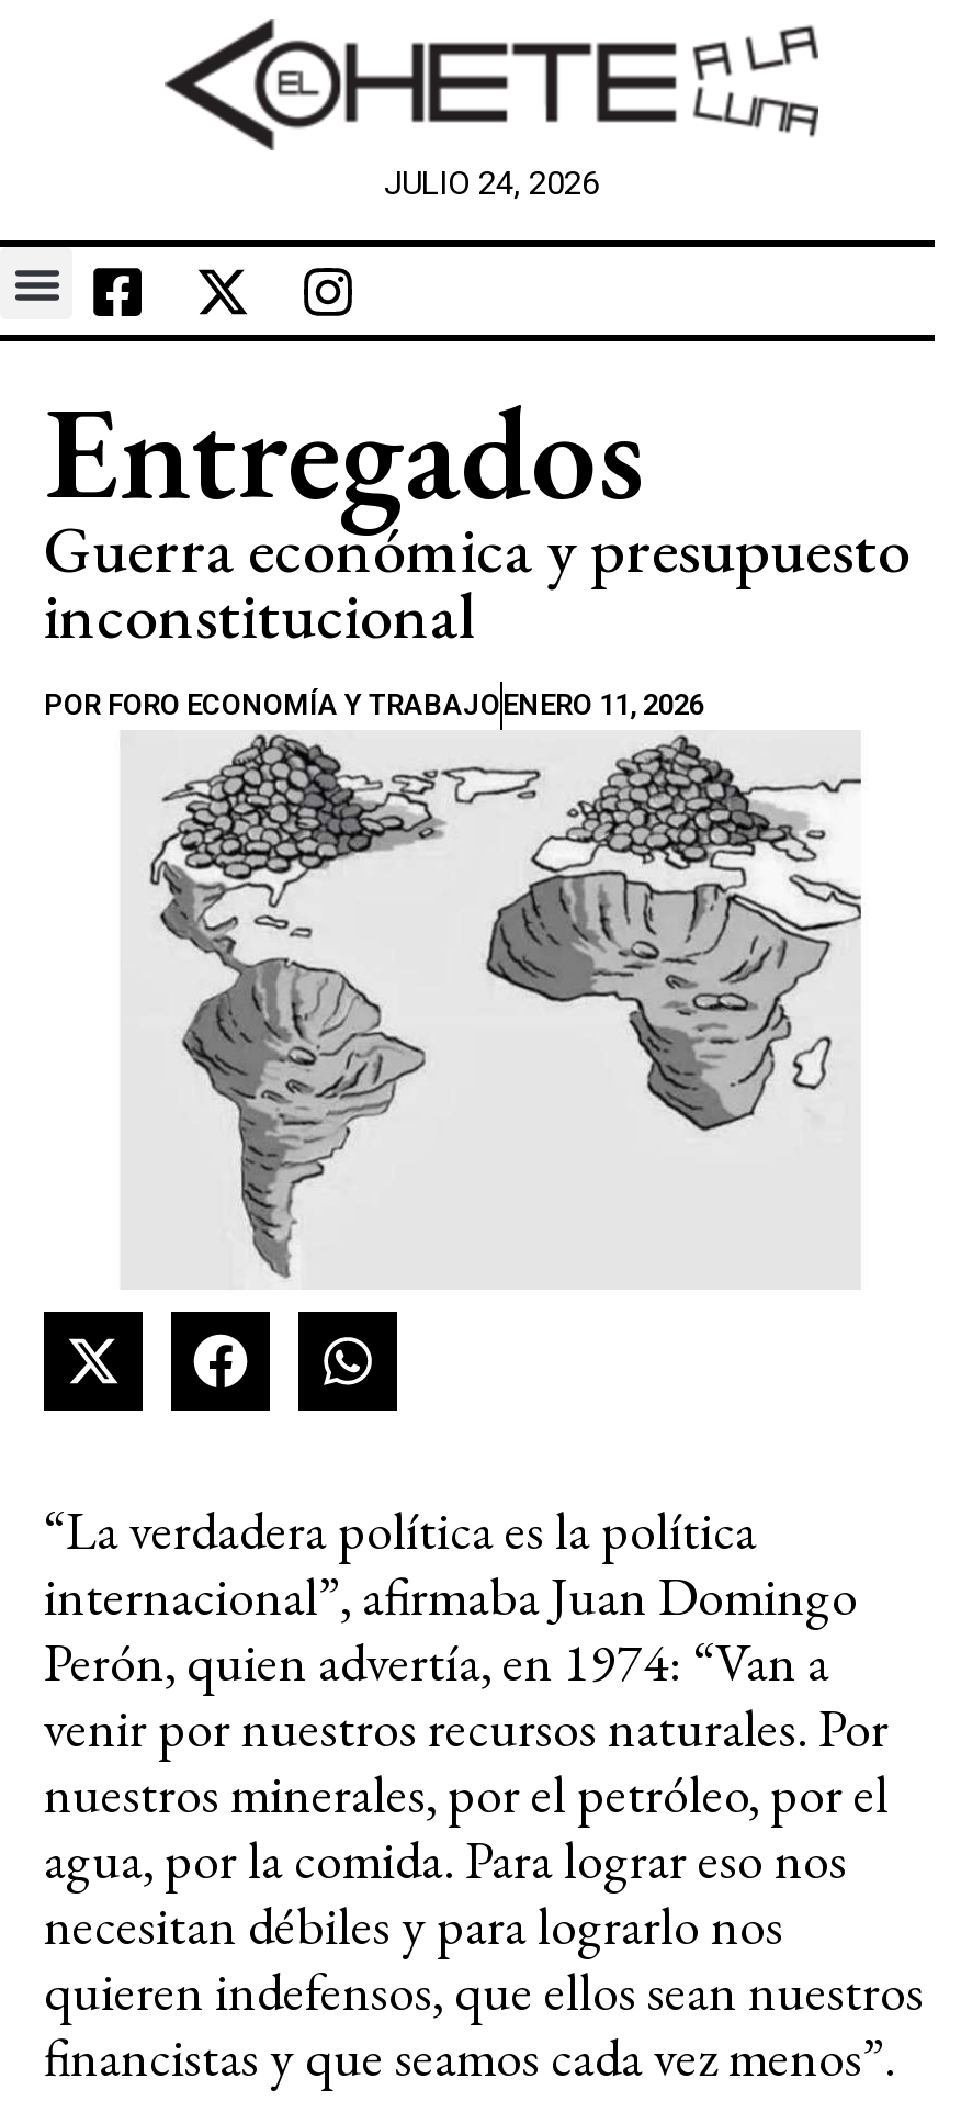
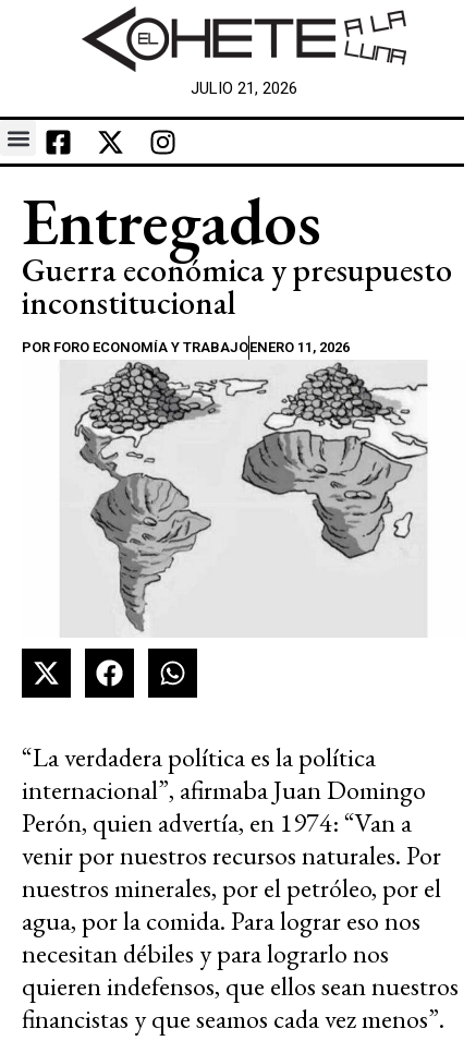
- JULIO 24, 2026
+ JULIO 21, 2026
